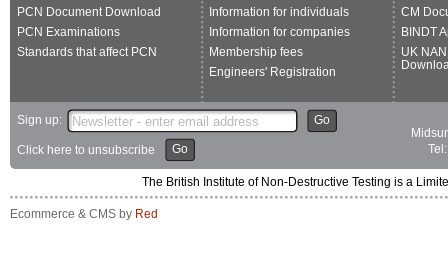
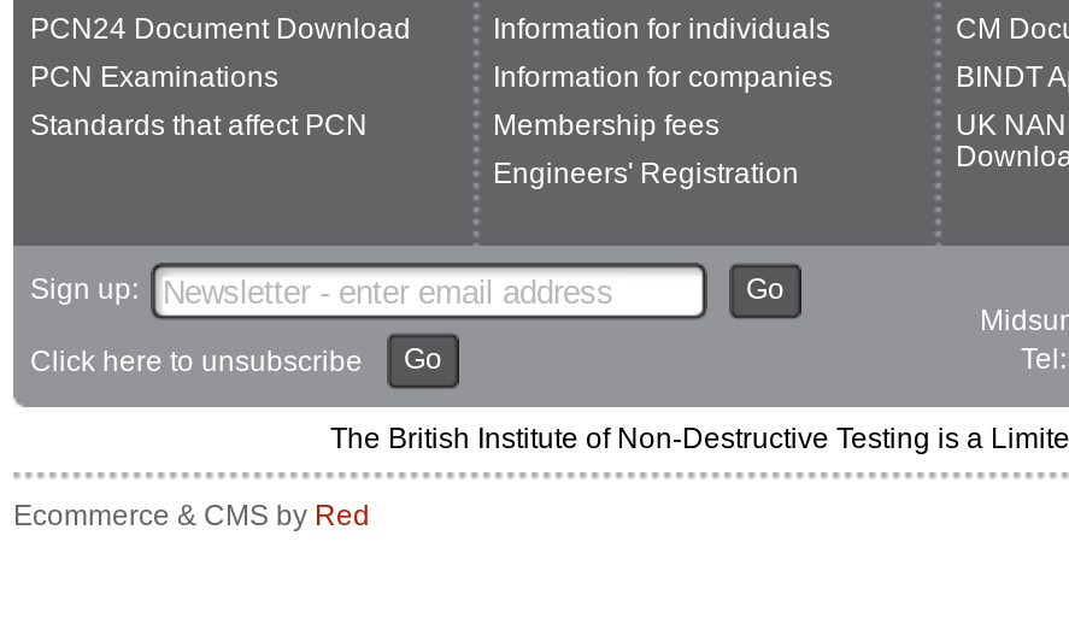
- PCN Document Download
+ PCN24 Document Download
